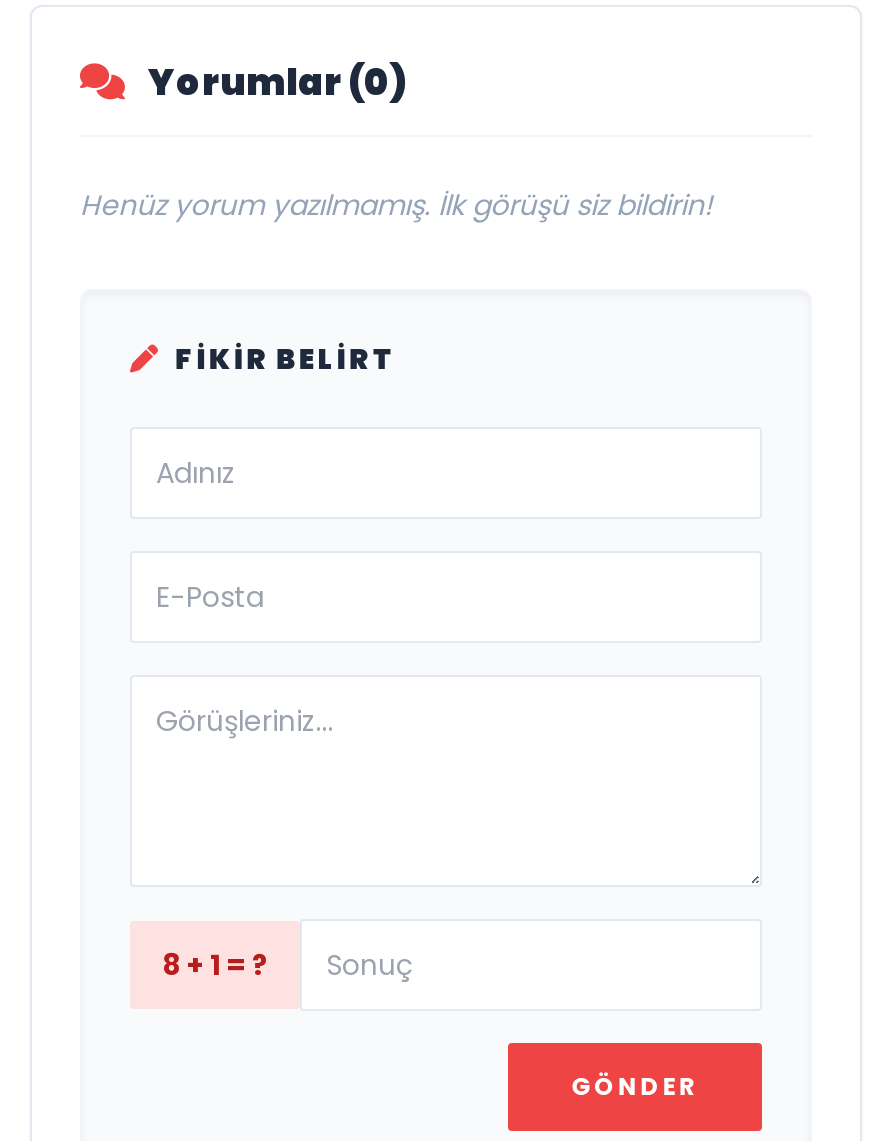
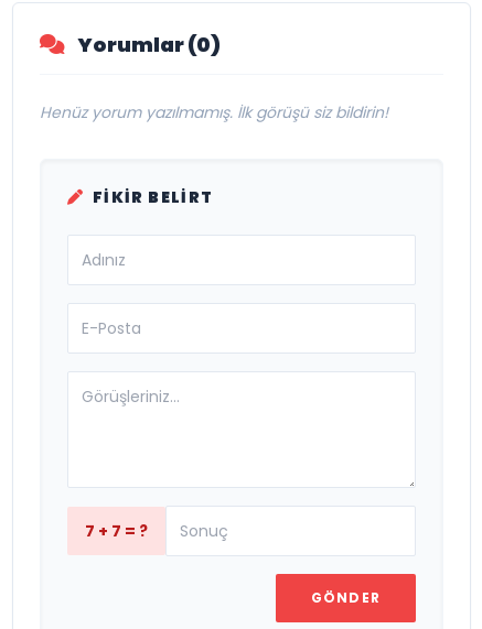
- 8 + 1 = ?
+ 7 + 7 = ?
